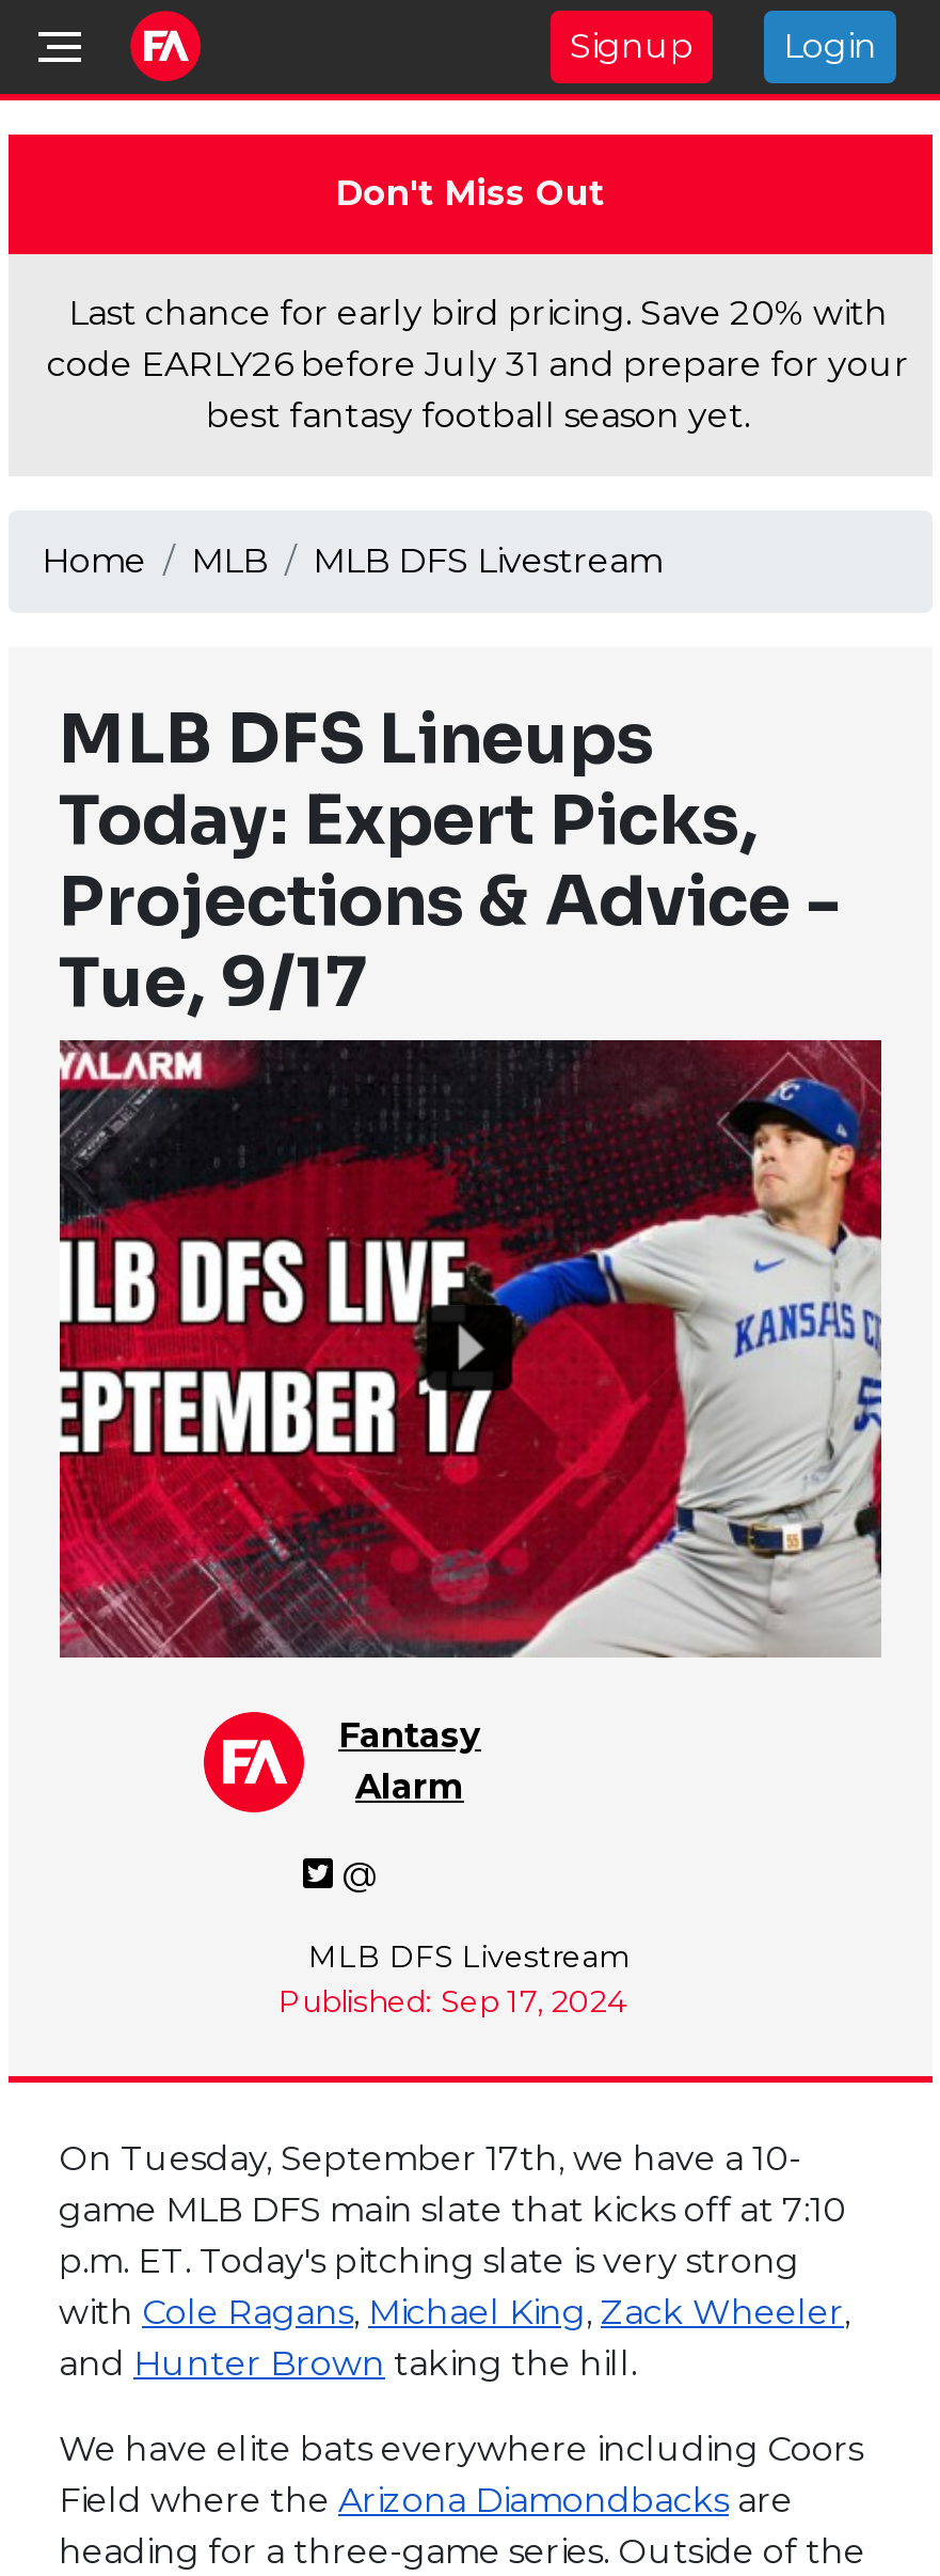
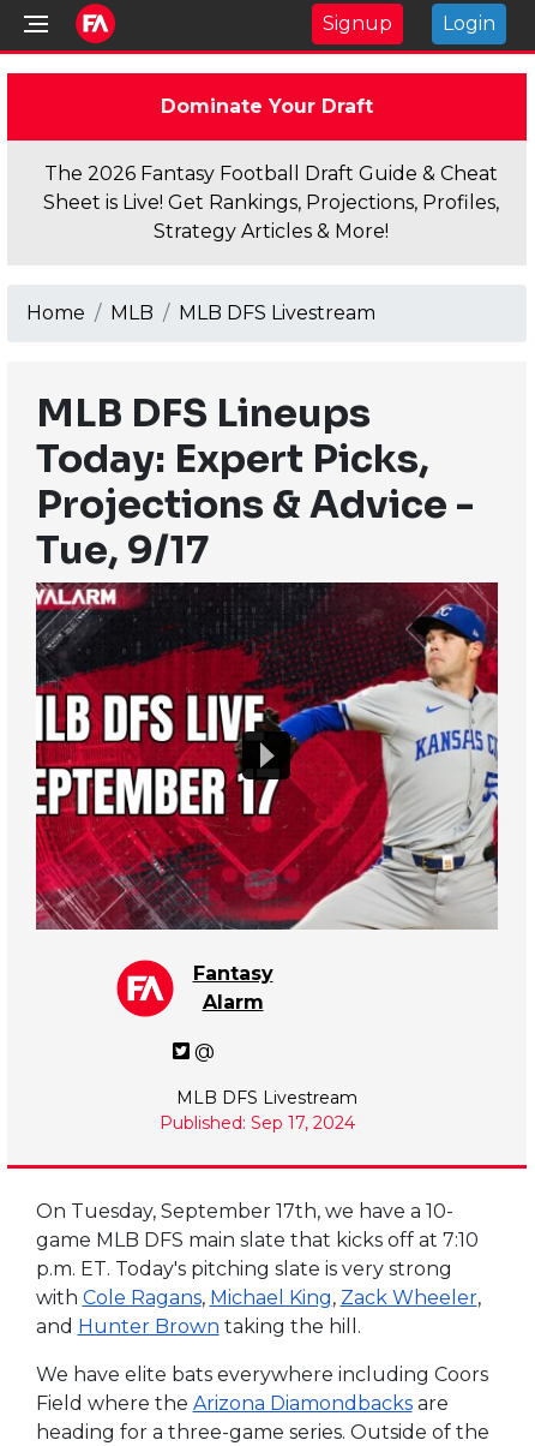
- Don't Miss Out
+ Dominate Your Draft

- Last chance for early bird pricing. Save 20% with
- code EARLY26 before July 31 and prepare for your
- best fantasy football season yet.
+ The 2026 Fantasy Football Draft Guide & Cheat
+ Sheet is Live! Get Rankings, Projections, Profiles,
+ Strategy Articles & More!
